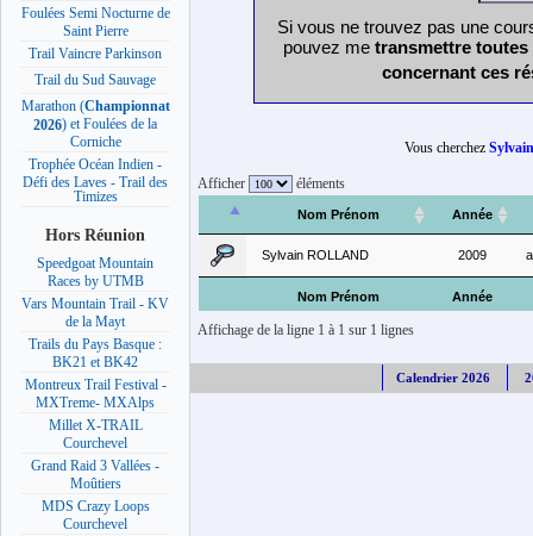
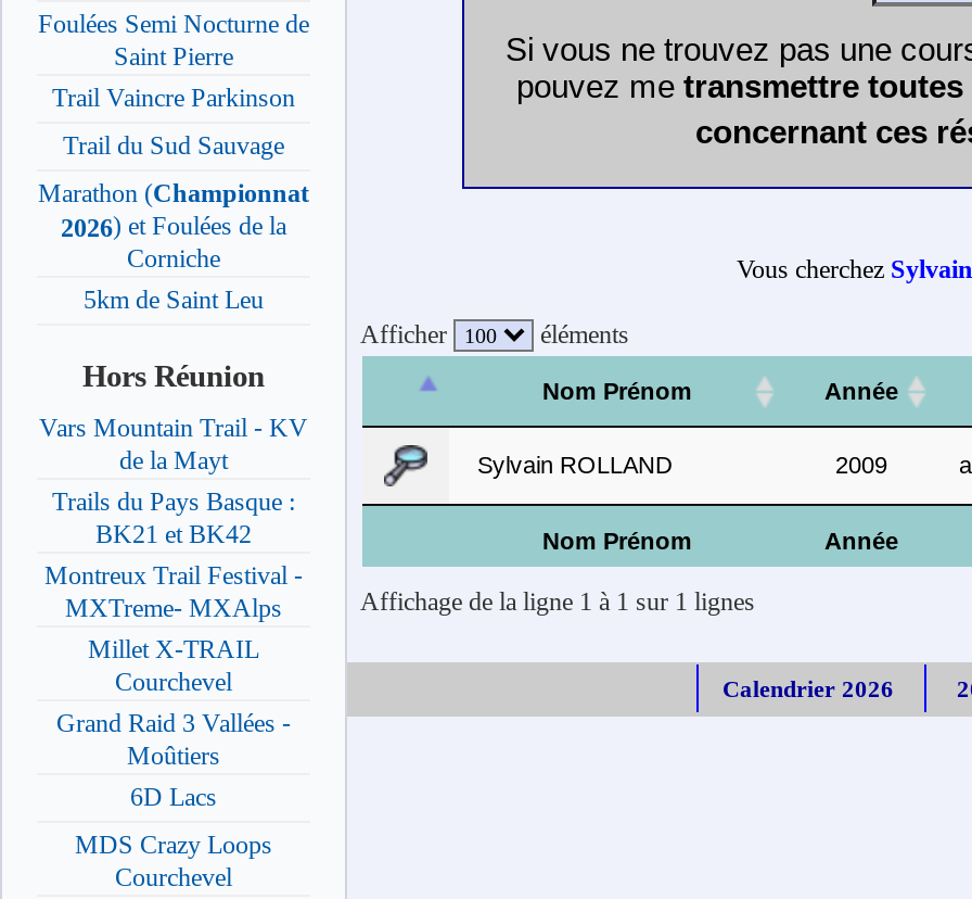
- Trophée Océan Indien -
- Défi des Laves - Trail des
- Timizes
+ 5km de Saint Leu

- Speedgoat Mountain
- Races by UTMB

moved up: Vars Mountain Trail - KV | de la Mayt | Trails du Pays Basque : | ... | Grand Raid 3 Vallées - | Moûtiers

+ 6D Lacs
